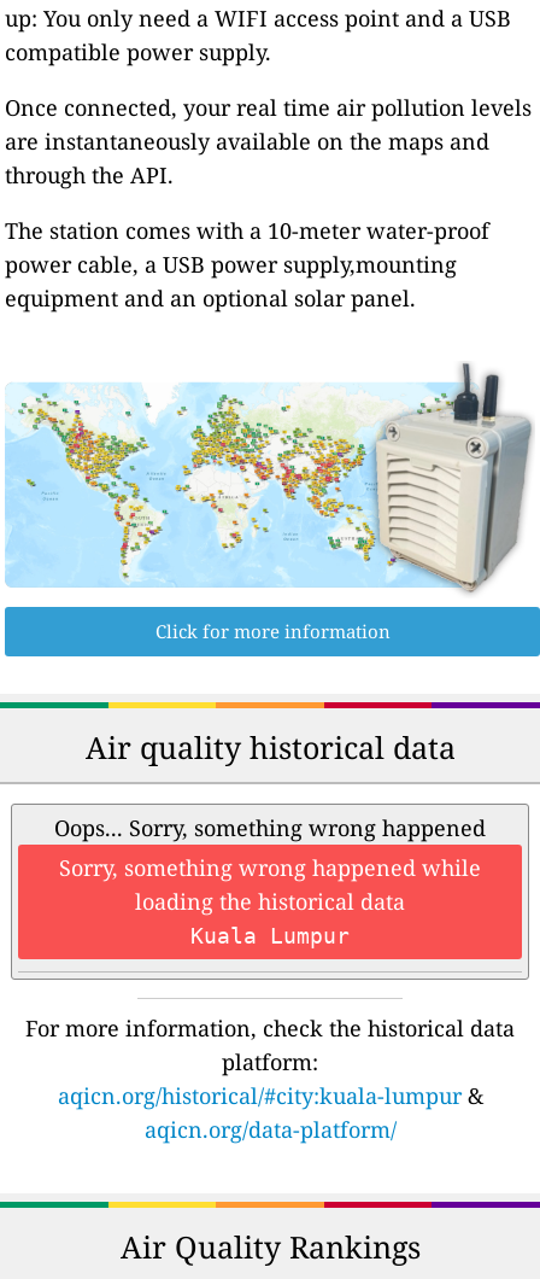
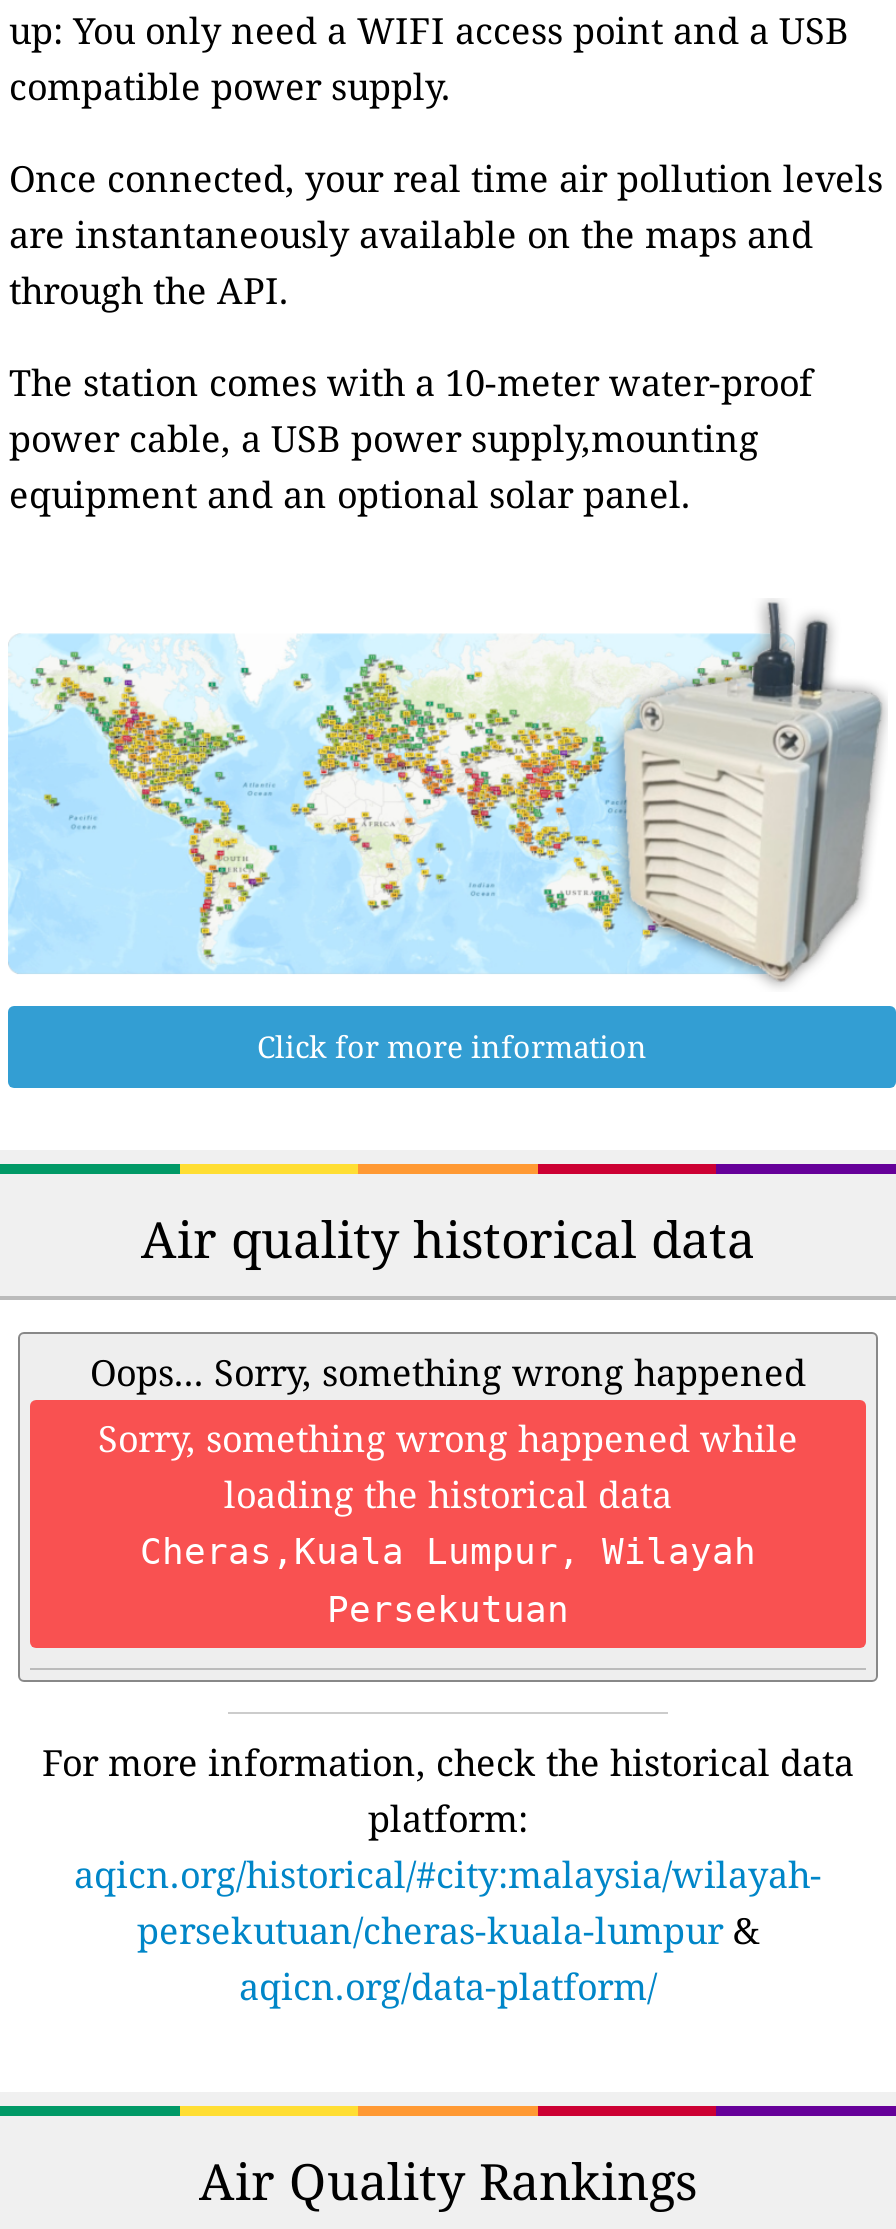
- Kuala Lumpur
+ Cheras,Kuala Lumpur, Wilayah
+ Persekutuan

- aqicn.org/historical/#city:kuala-lumpur &
+ aqicn.org/historical/#city:malaysia/wilayah-
+ persekutuan/cheras-kuala-lumpur &
